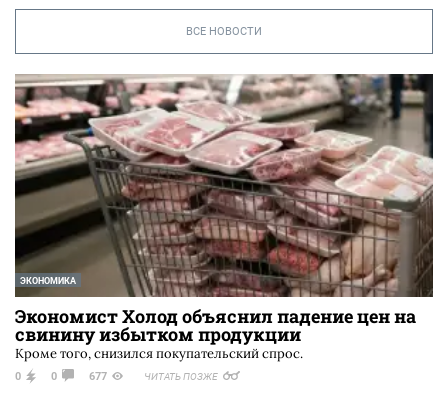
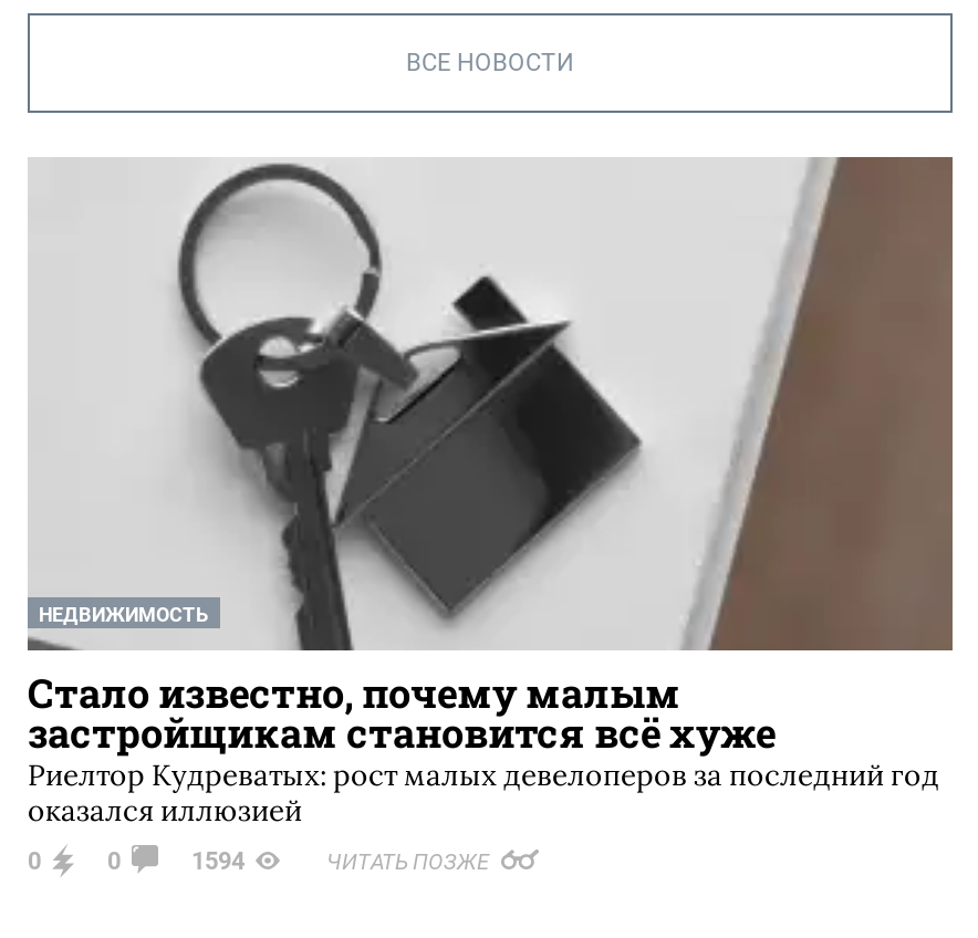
- [image]
- ЭКОНОМИКА
+ [image]
+ НЕДВИЖИМОСТЬ

- Экономист Холод объяснил падение цен на
- свинину избытком продукции
- Кроме того, снизился покупательский спрос.
+ Стало известно, почему малым
+ застройщикам становится всё хуже
+ Риелтор Кудреватых: рост малых девелоперов за последний год
+ оказался иллюзией

- 677
+ 1594
